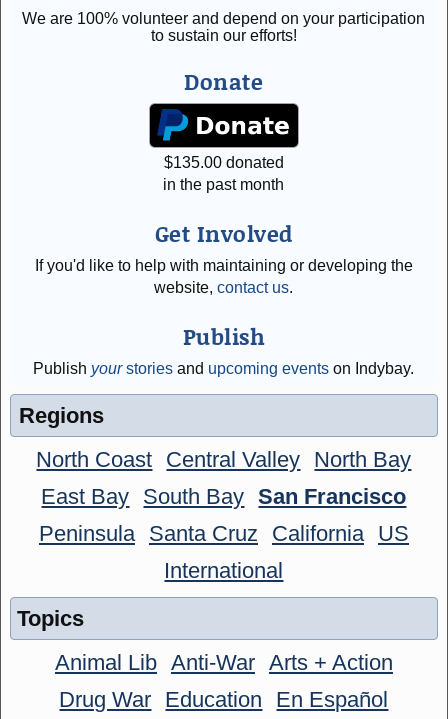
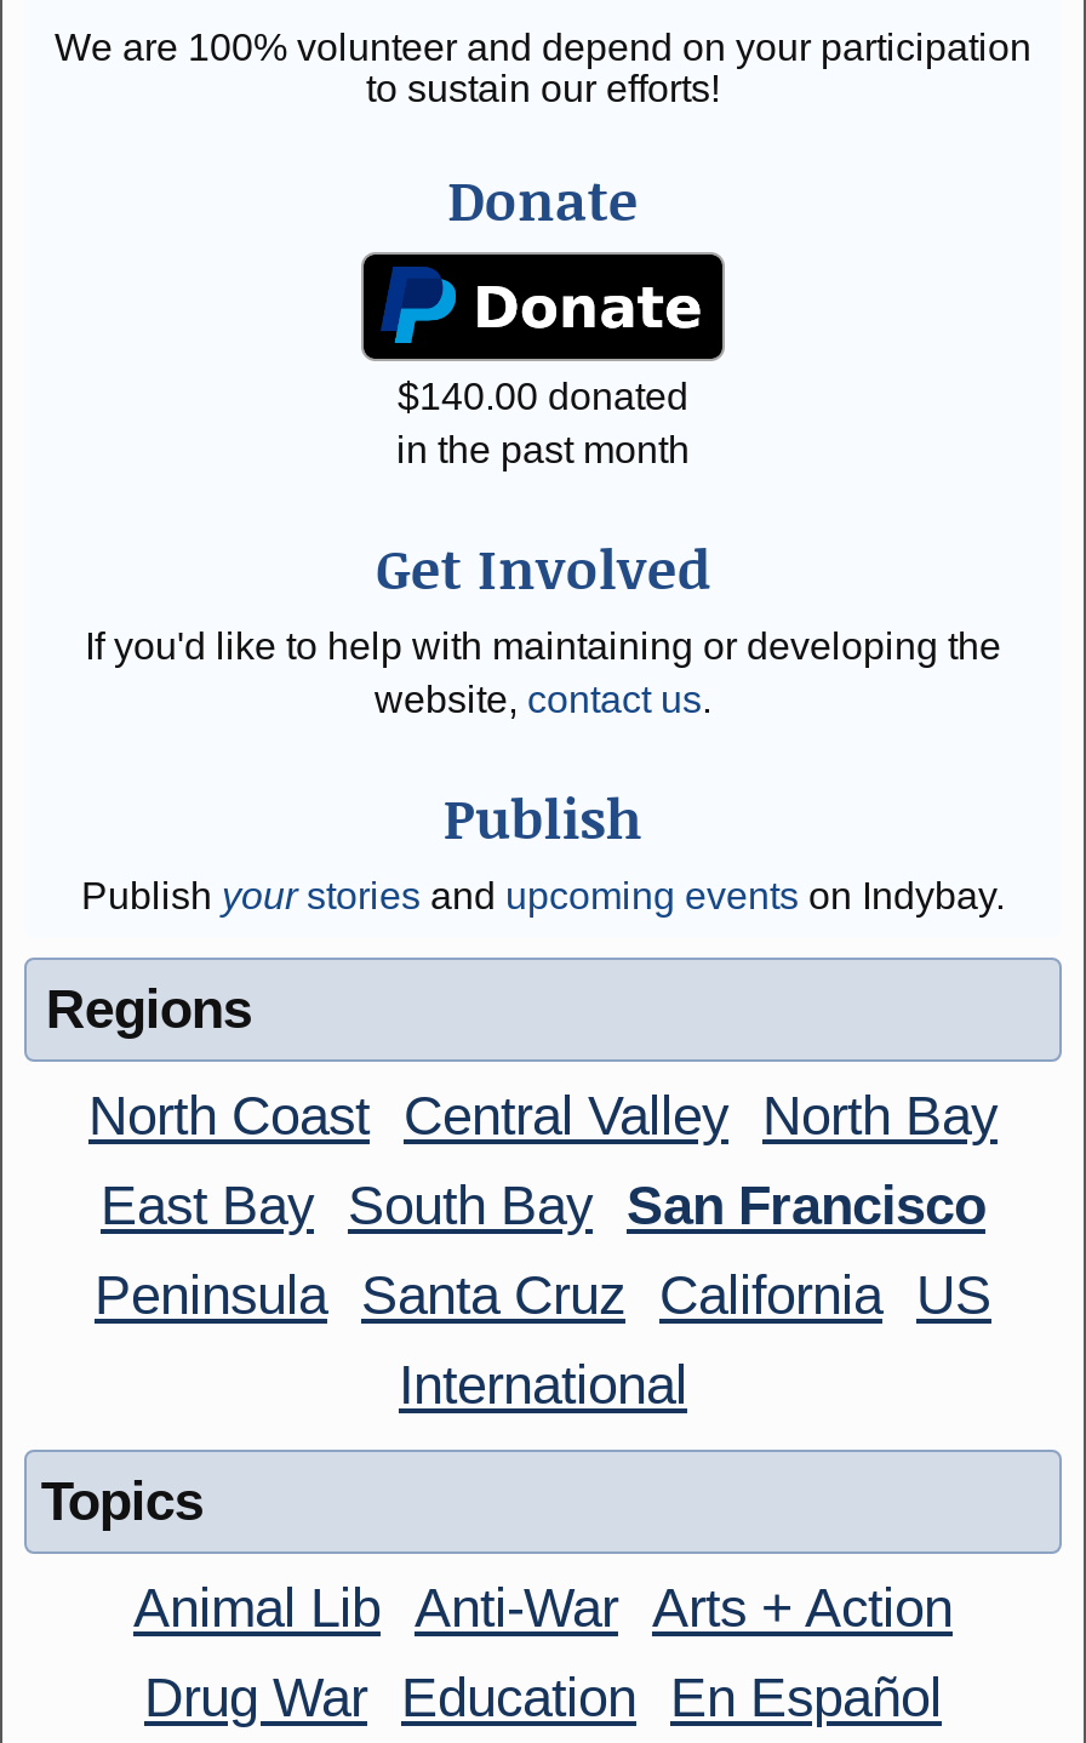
- $135.00 donated
+ $140.00 donated
